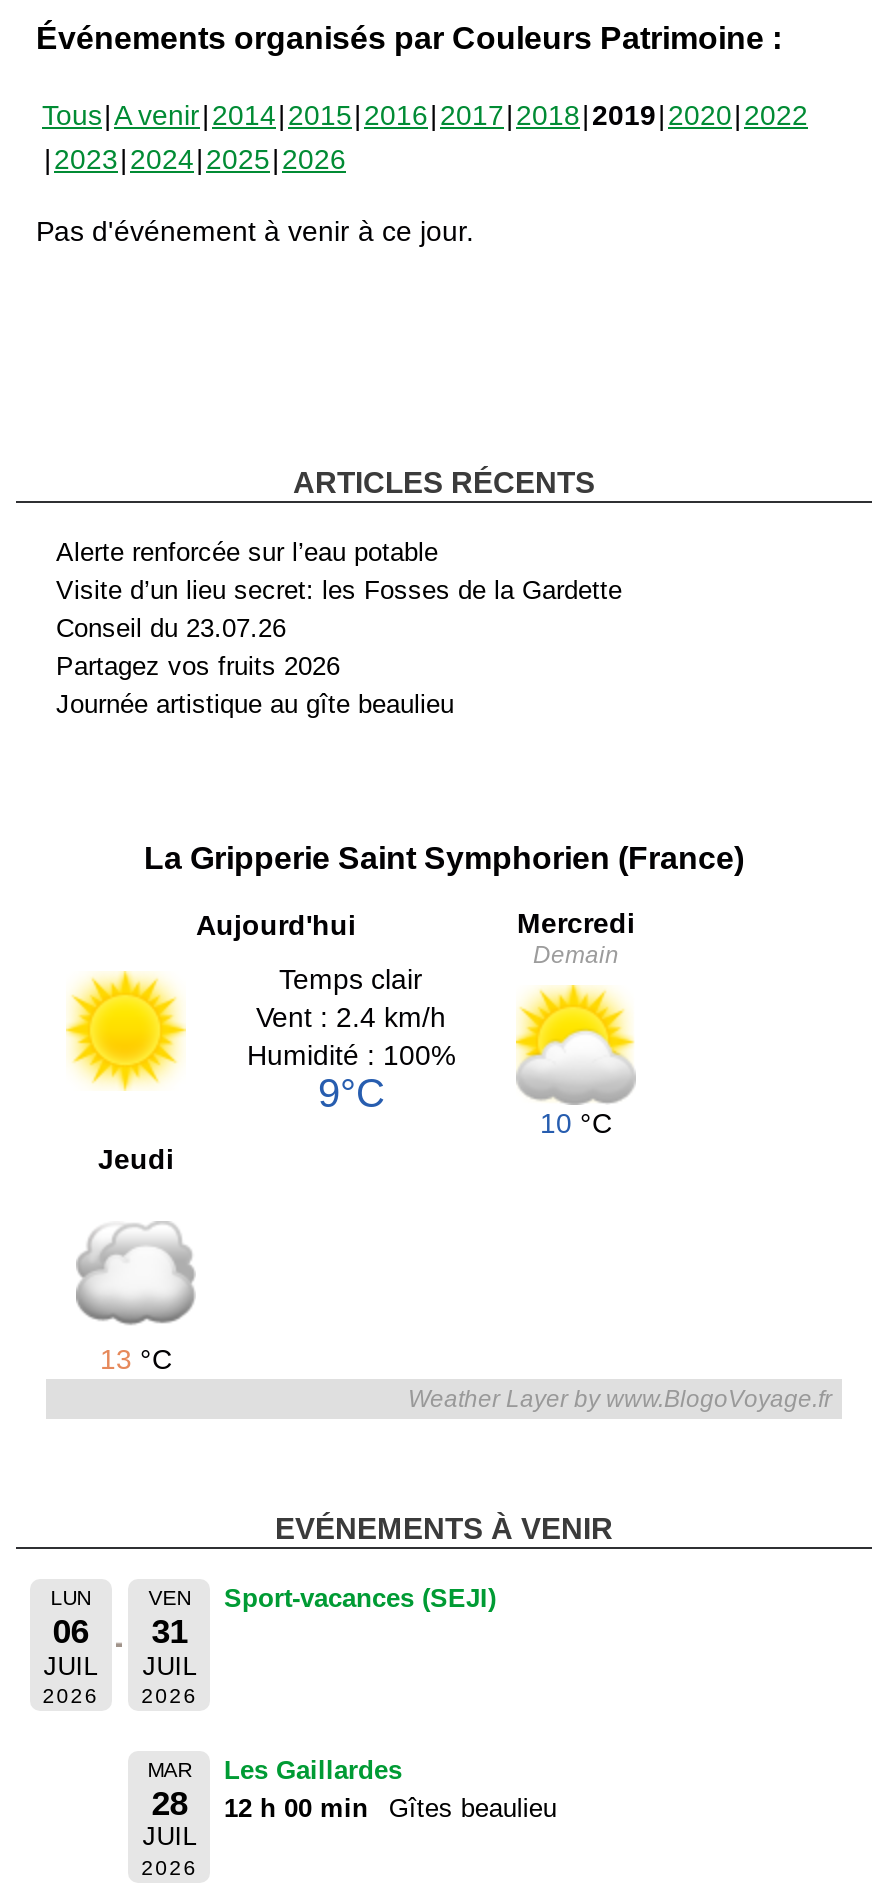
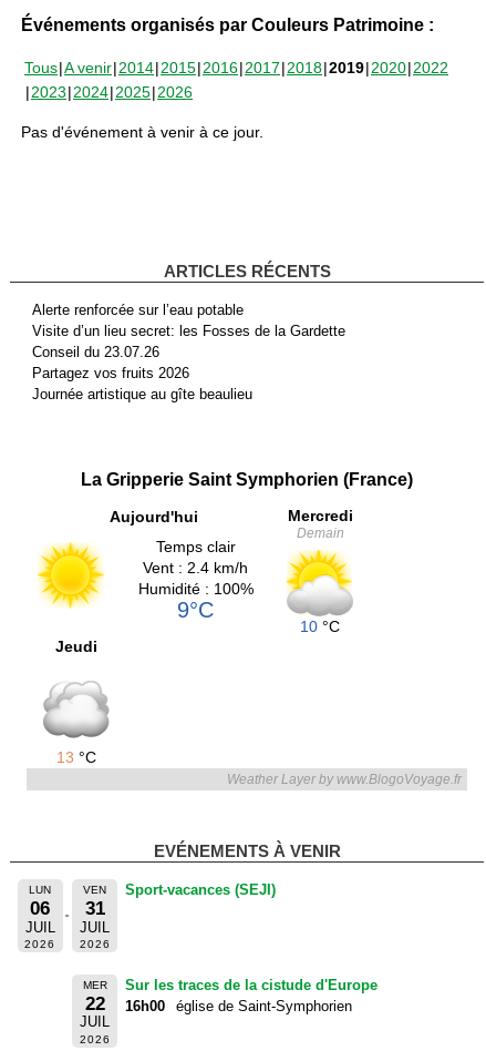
- MAR
- 28
+ MER
+ 22

- Les Gaillardes
- 12 h 00 min
- Gîtes beaulieu
+ Sur les traces de la cistude d'Europe
+ 16h00
+ église de Saint-Symphorien
